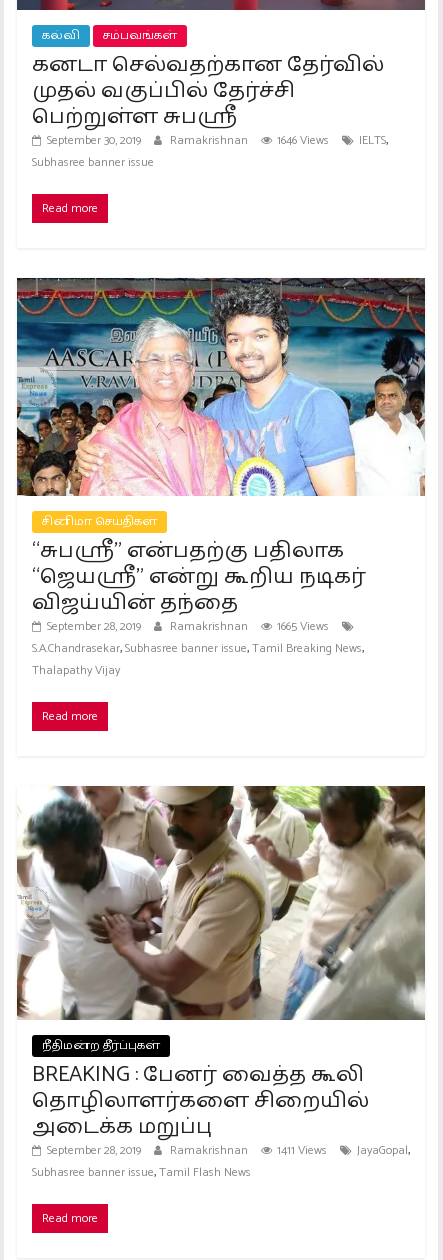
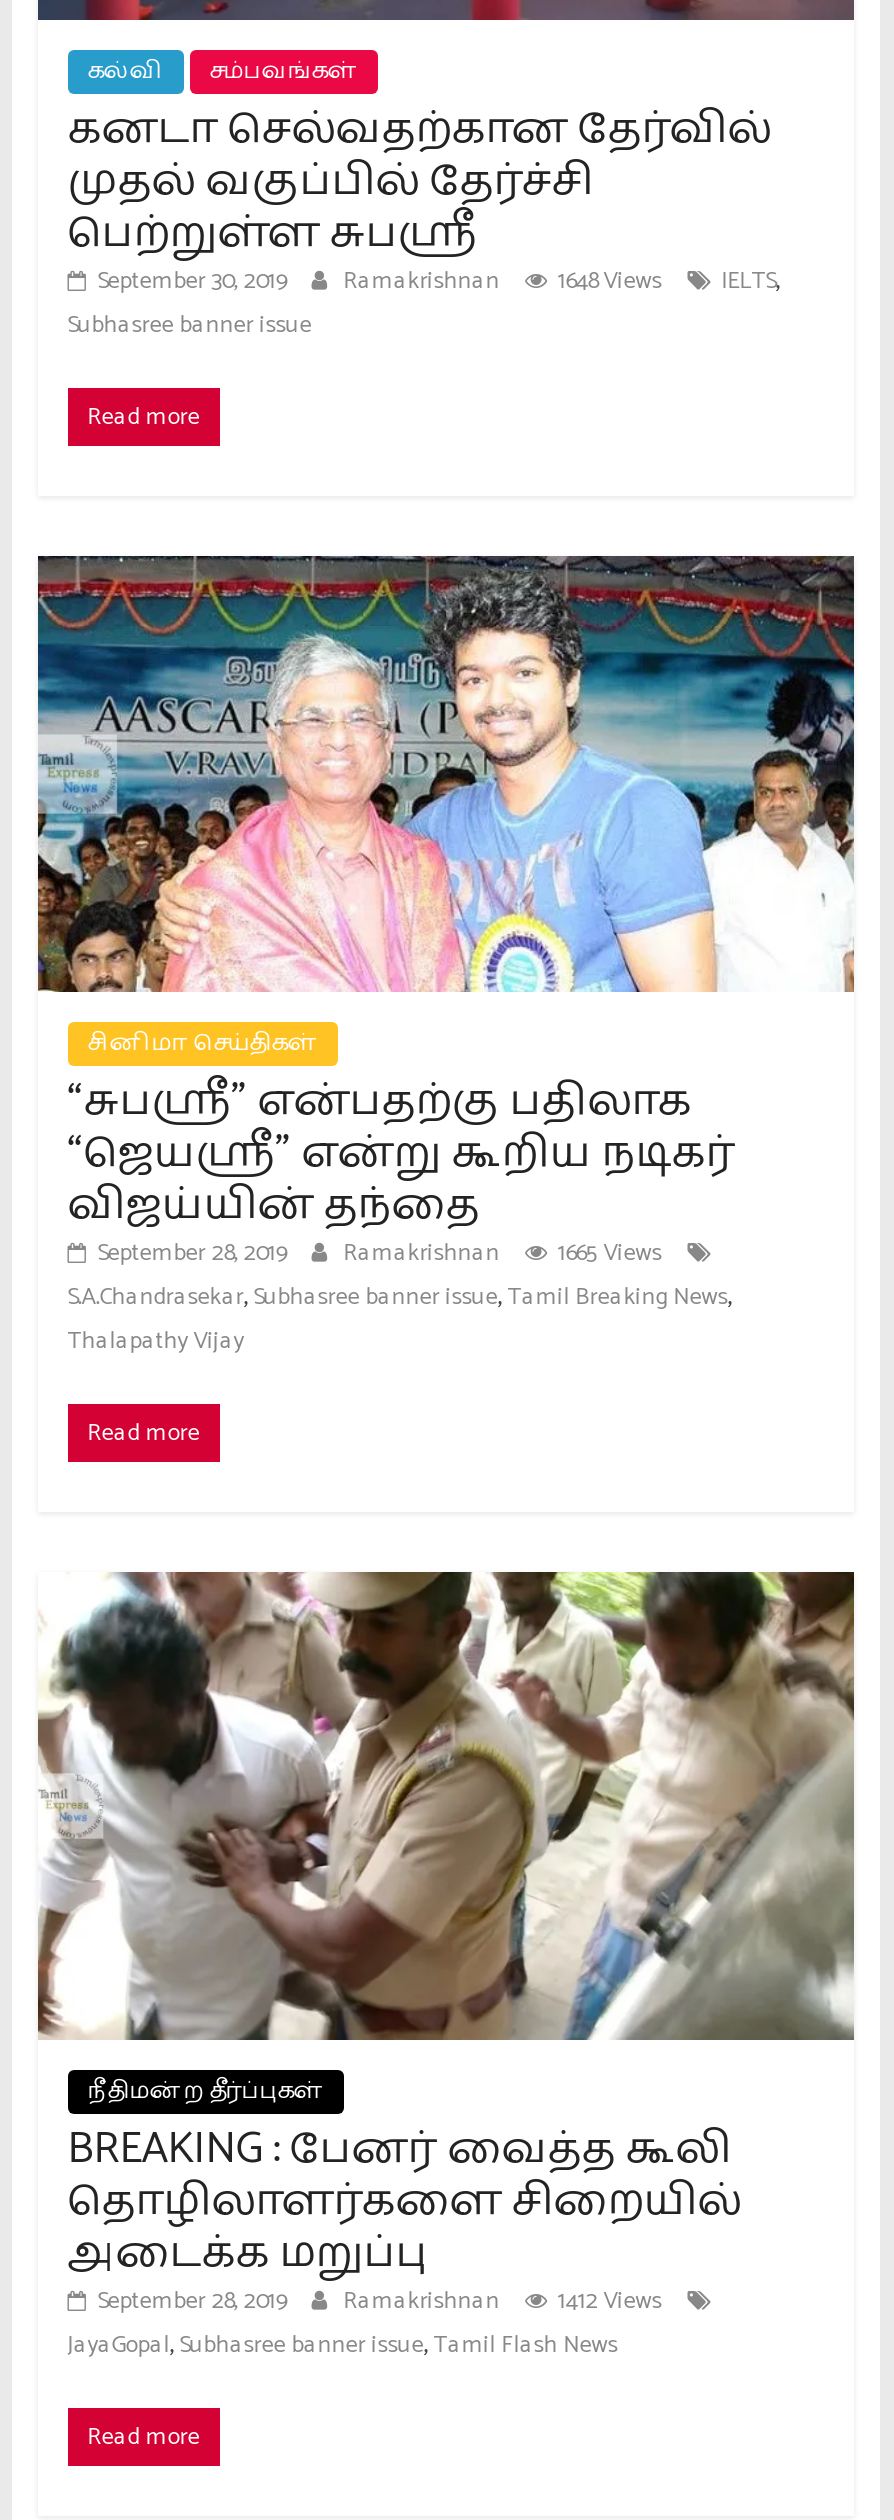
- September 30, 2019 Ramakrishnan 1646 Views IELTS
+ September 30, 2019 Ramakrishnan 1648 Views IELTS

- 1411 Views
- JayaGopal
- Subhasree banner issue,Tamil Flash News
+ 1412 Views
+ JayaGopal,Subhasree banner issue,Tamil Flash News
